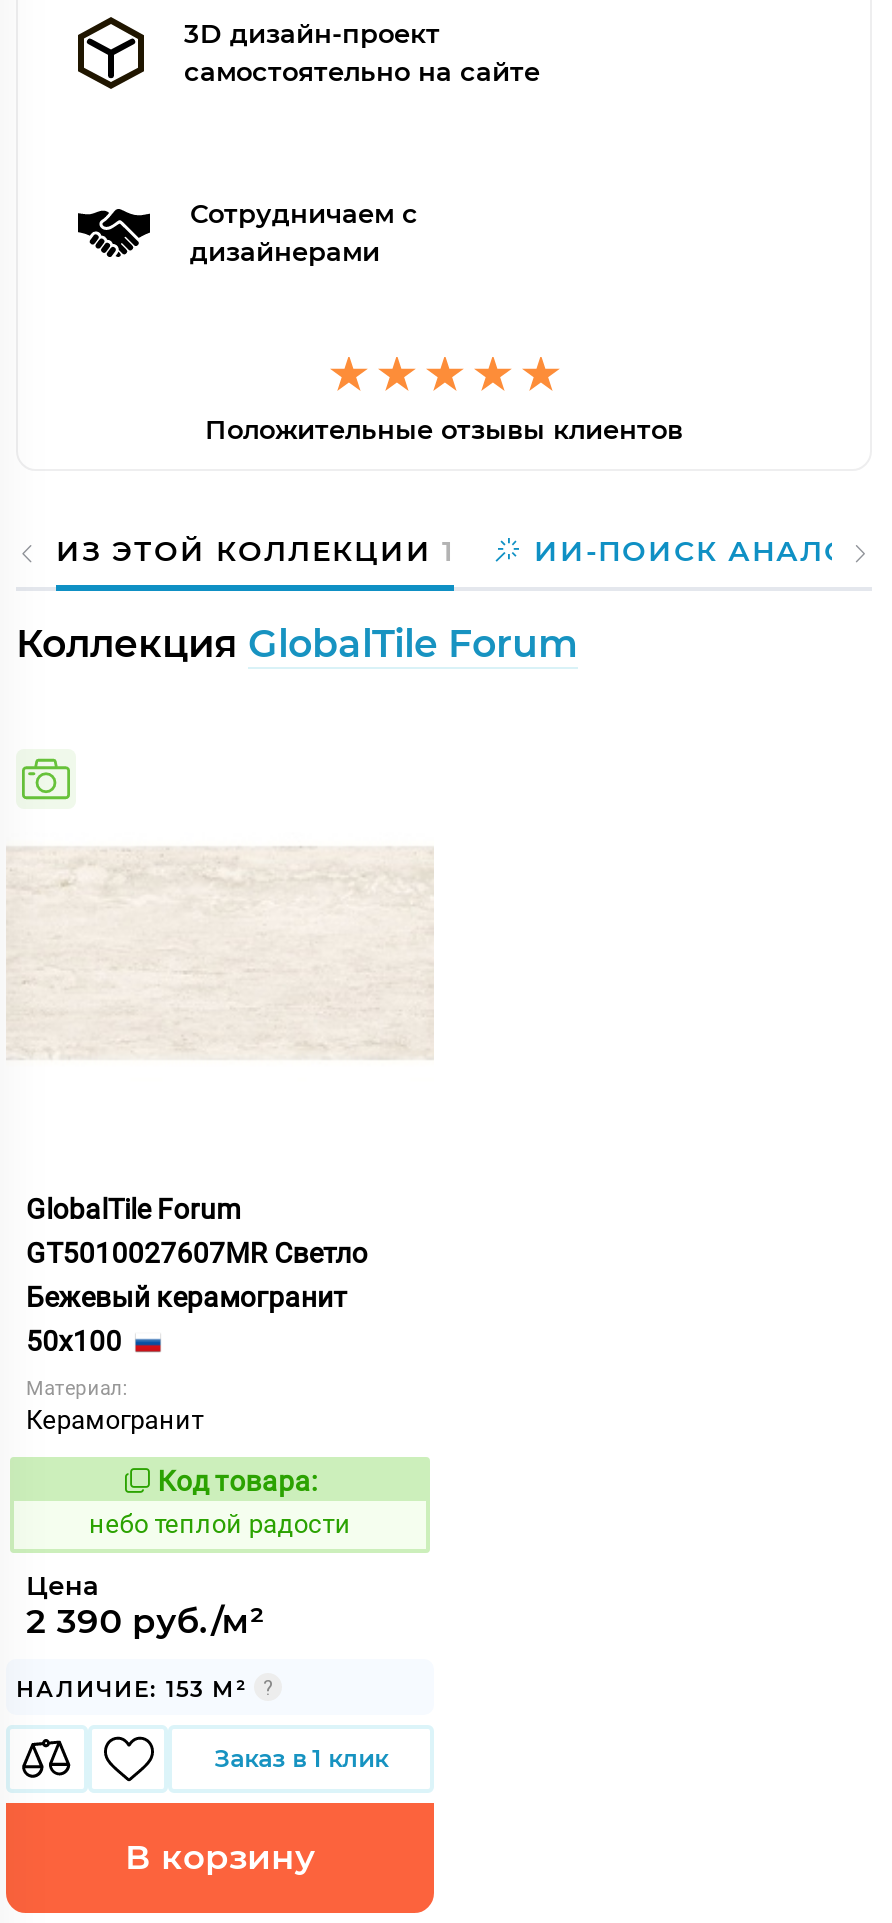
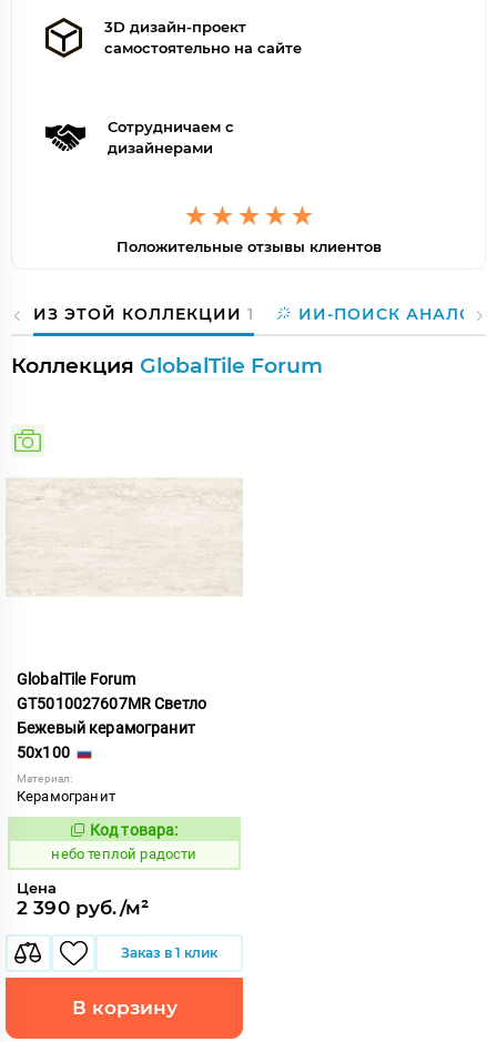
- НАЛИЧИЕ: 153 М²
